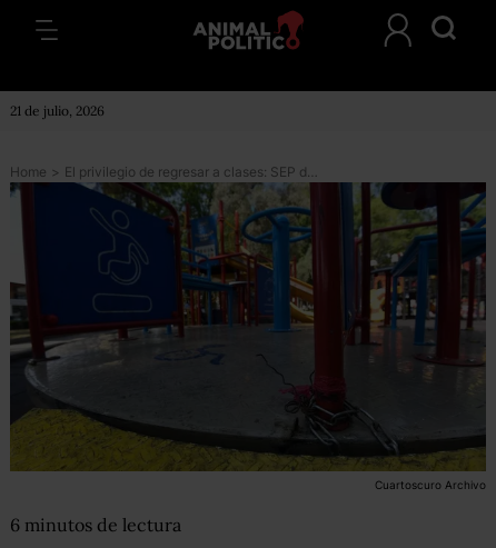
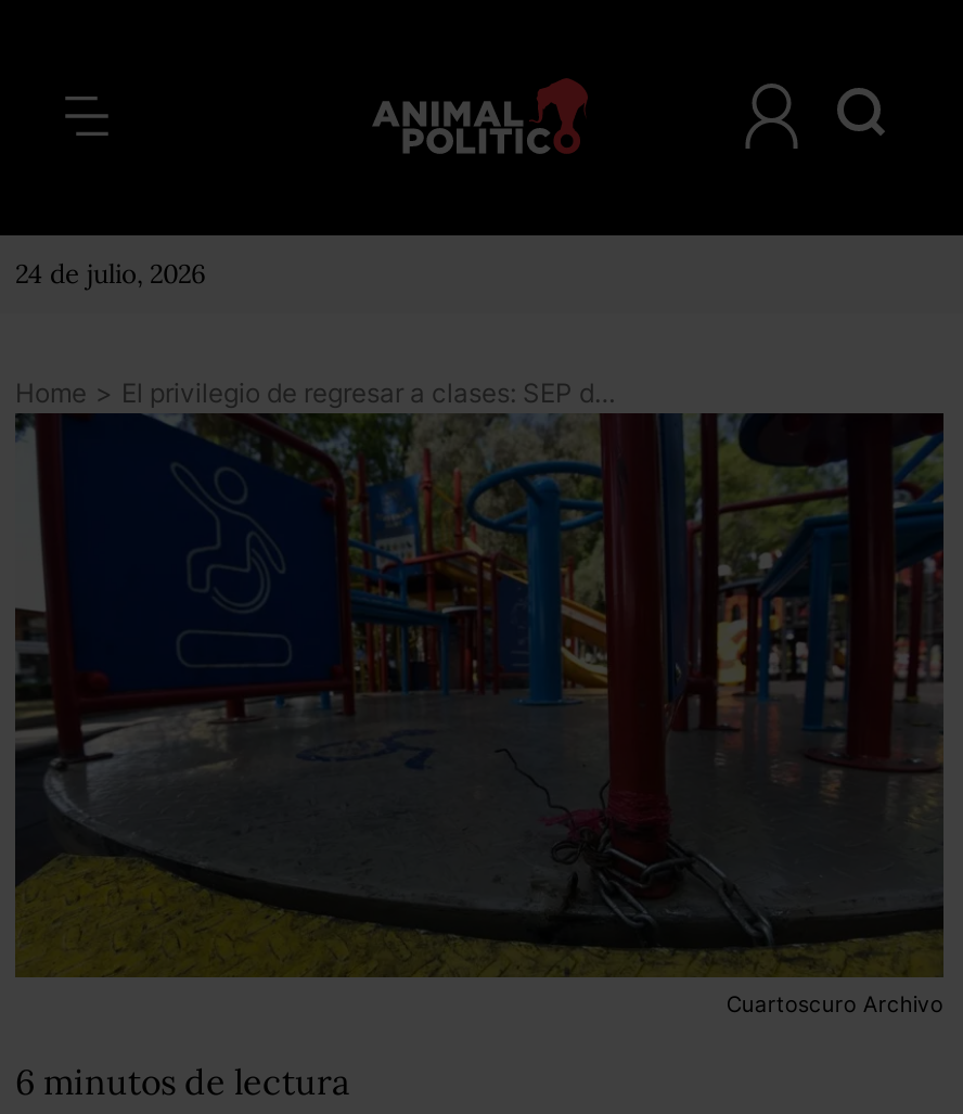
- 21 de julio, 2026
+ 24 de julio, 2026
